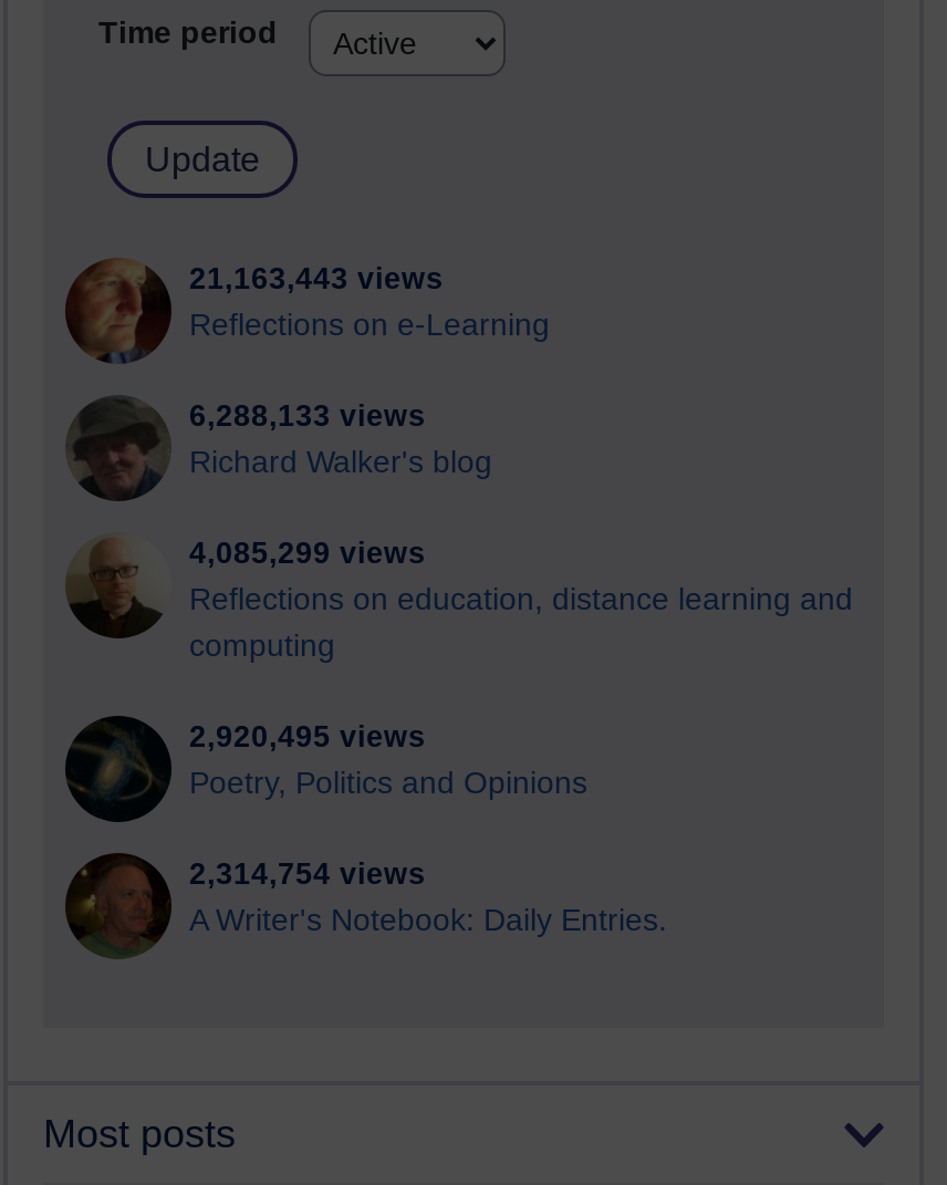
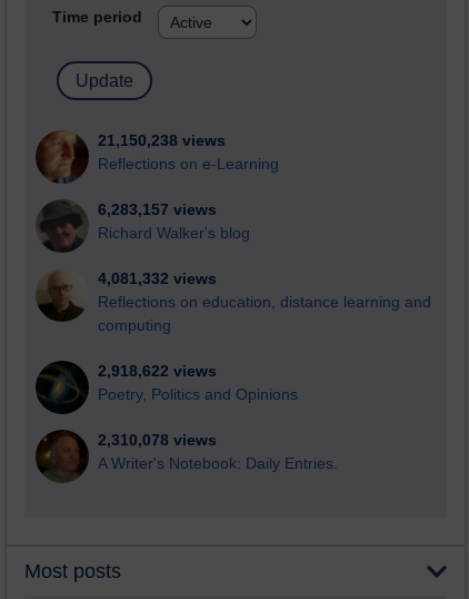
- 21,163,443 views
+ 21,150,238 views

- 6,288,133 views
+ 6,283,157 views

- 4,085,299 views
+ 4,081,332 views

- 2,920,495 views
+ 2,918,622 views

- 2,314,754 views
+ 2,310,078 views
